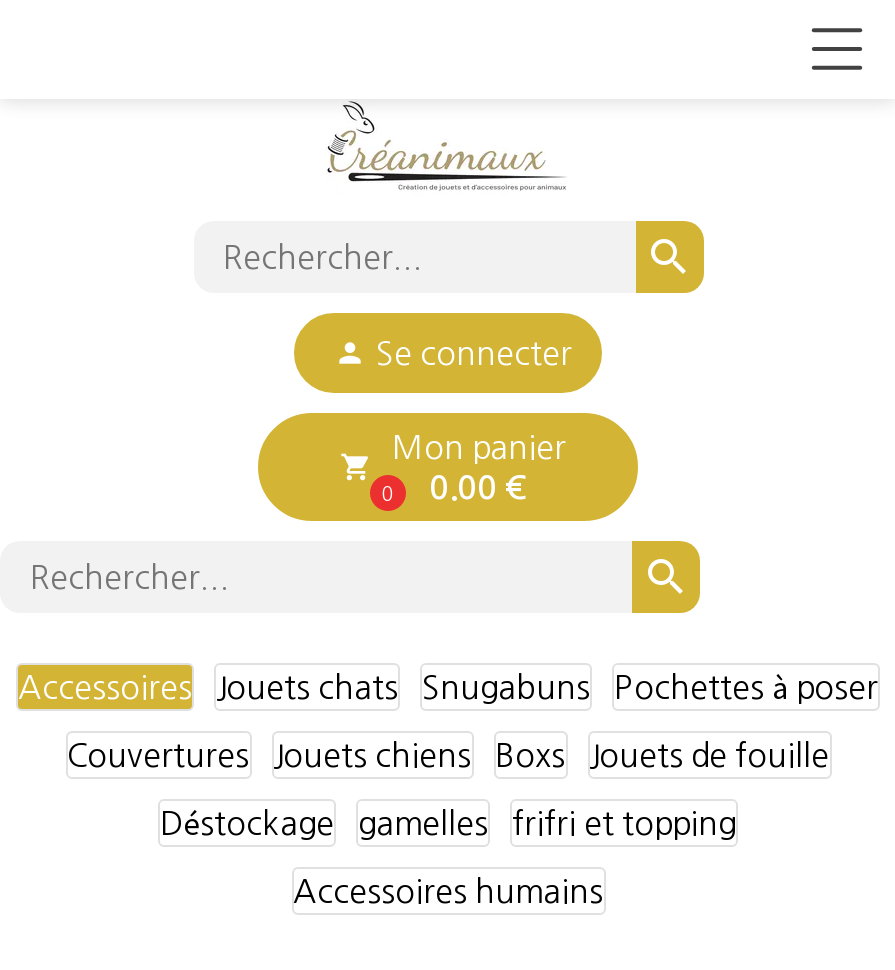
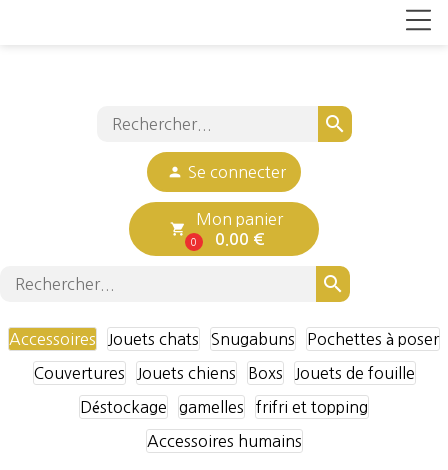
- [image]
